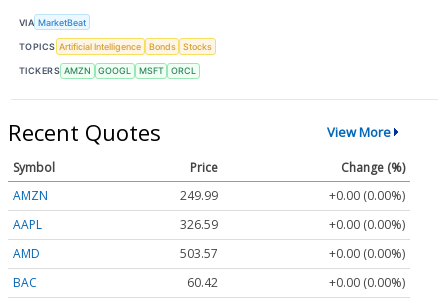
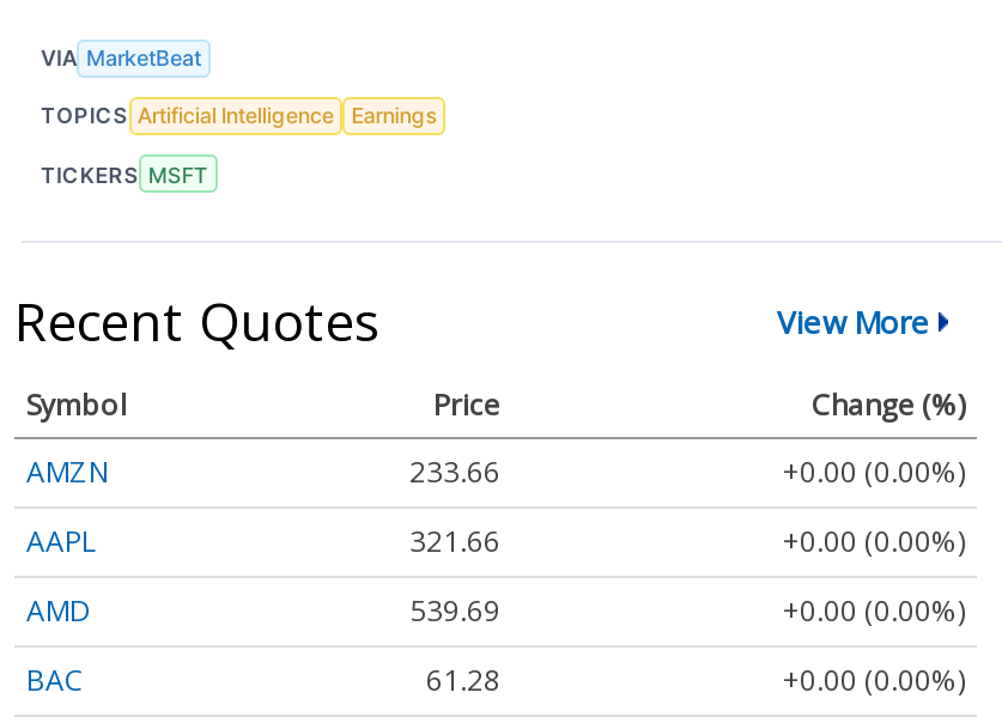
- Bonds
- Stocks
+ Earnings

- TICKERS AMZN
- GOOGL
- MSFT
- ORCL
+ TICKERS MSFT

- 249.99
+ 233.66

- 326.59
+ 321.66

- 503.57
+ 539.69

- 60.42
+ 61.28
